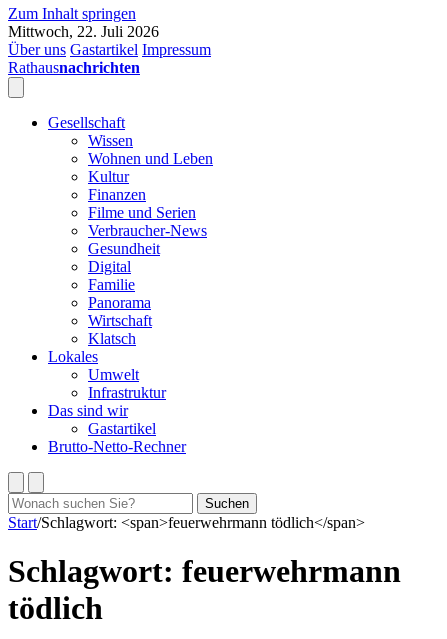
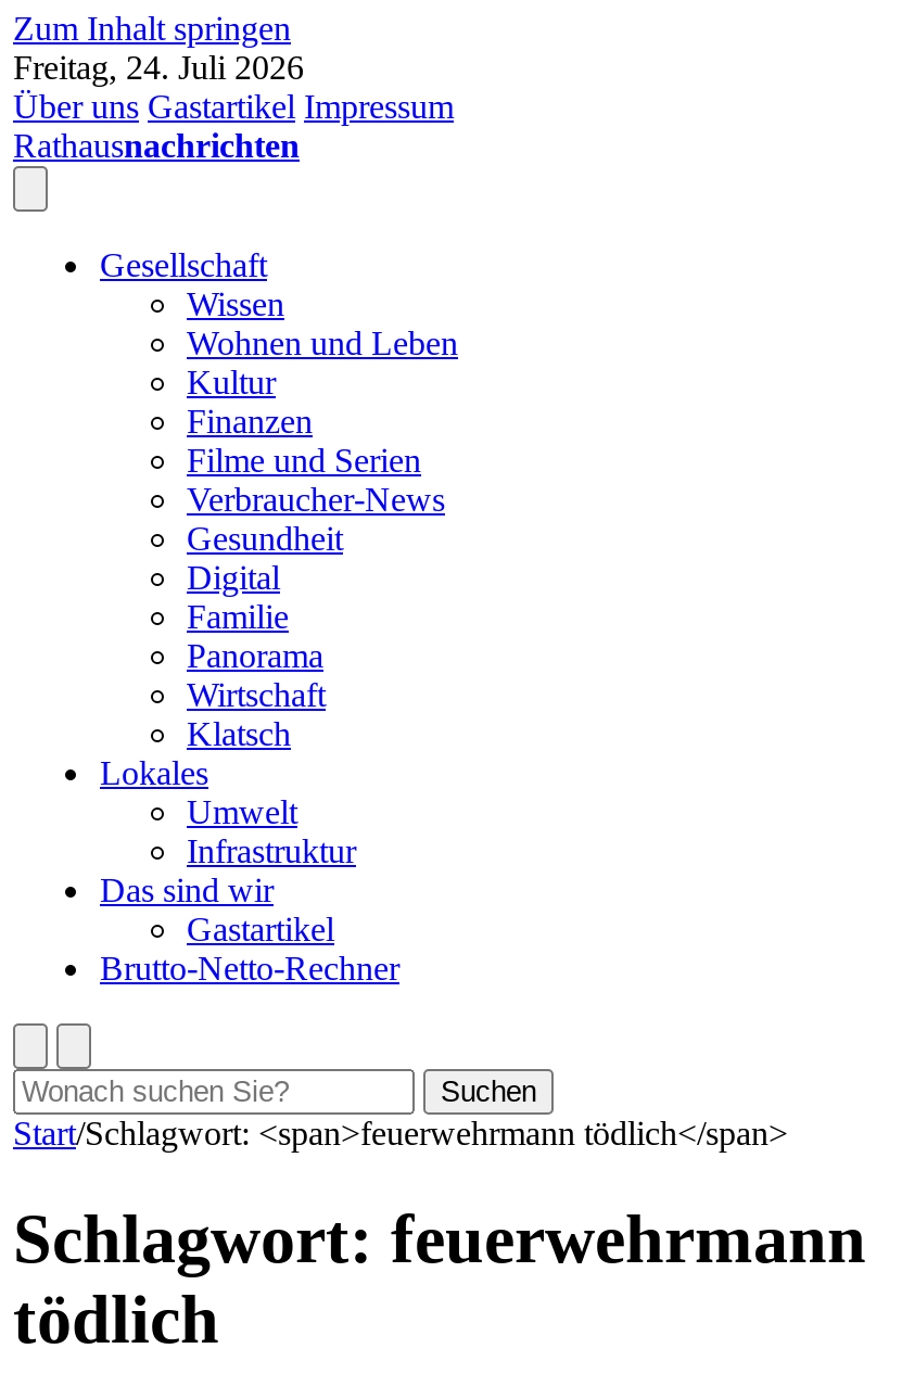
- Mittwoch, 22. Juli 2026
+ Freitag, 24. Juli 2026
